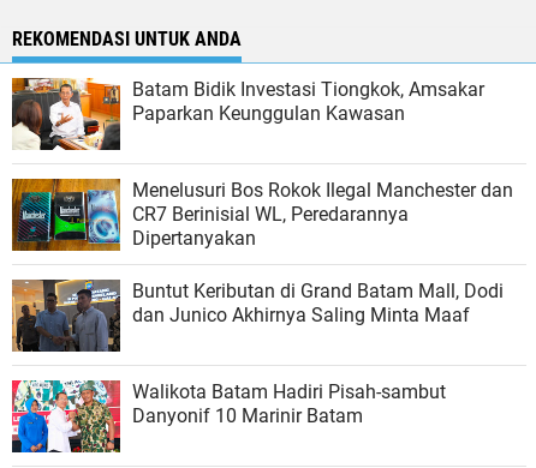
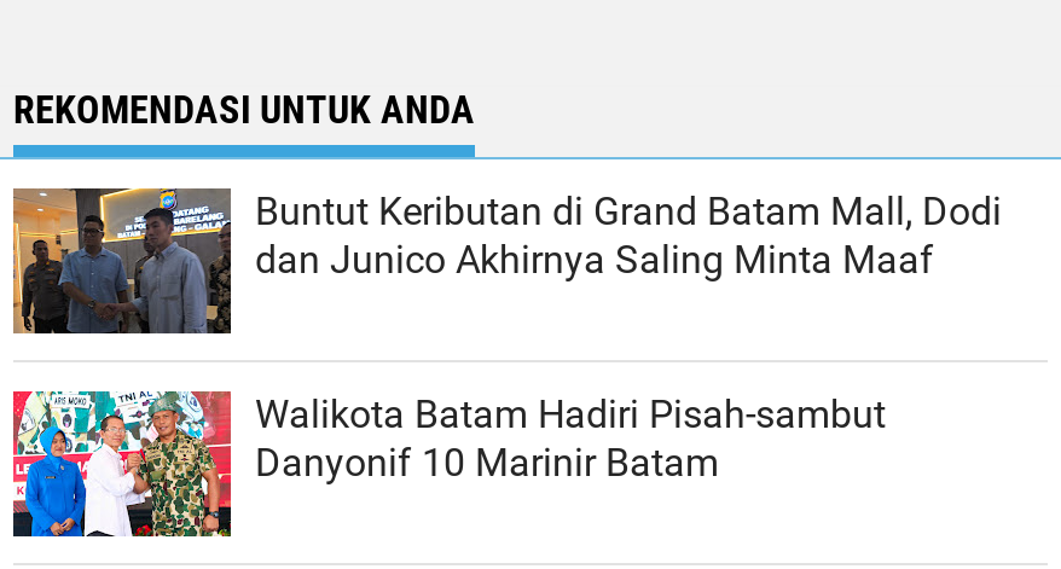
- [image]
- Batam Bidik Investasi Tiongkok, Amsakar
- Paparkan Keunggulan Kawasan
- Menelusuri Bos Rokok Ilegal Manchester dan
- CR7 Berinisial WL, Peredarannya
- Dipertanyakan

- [image]
